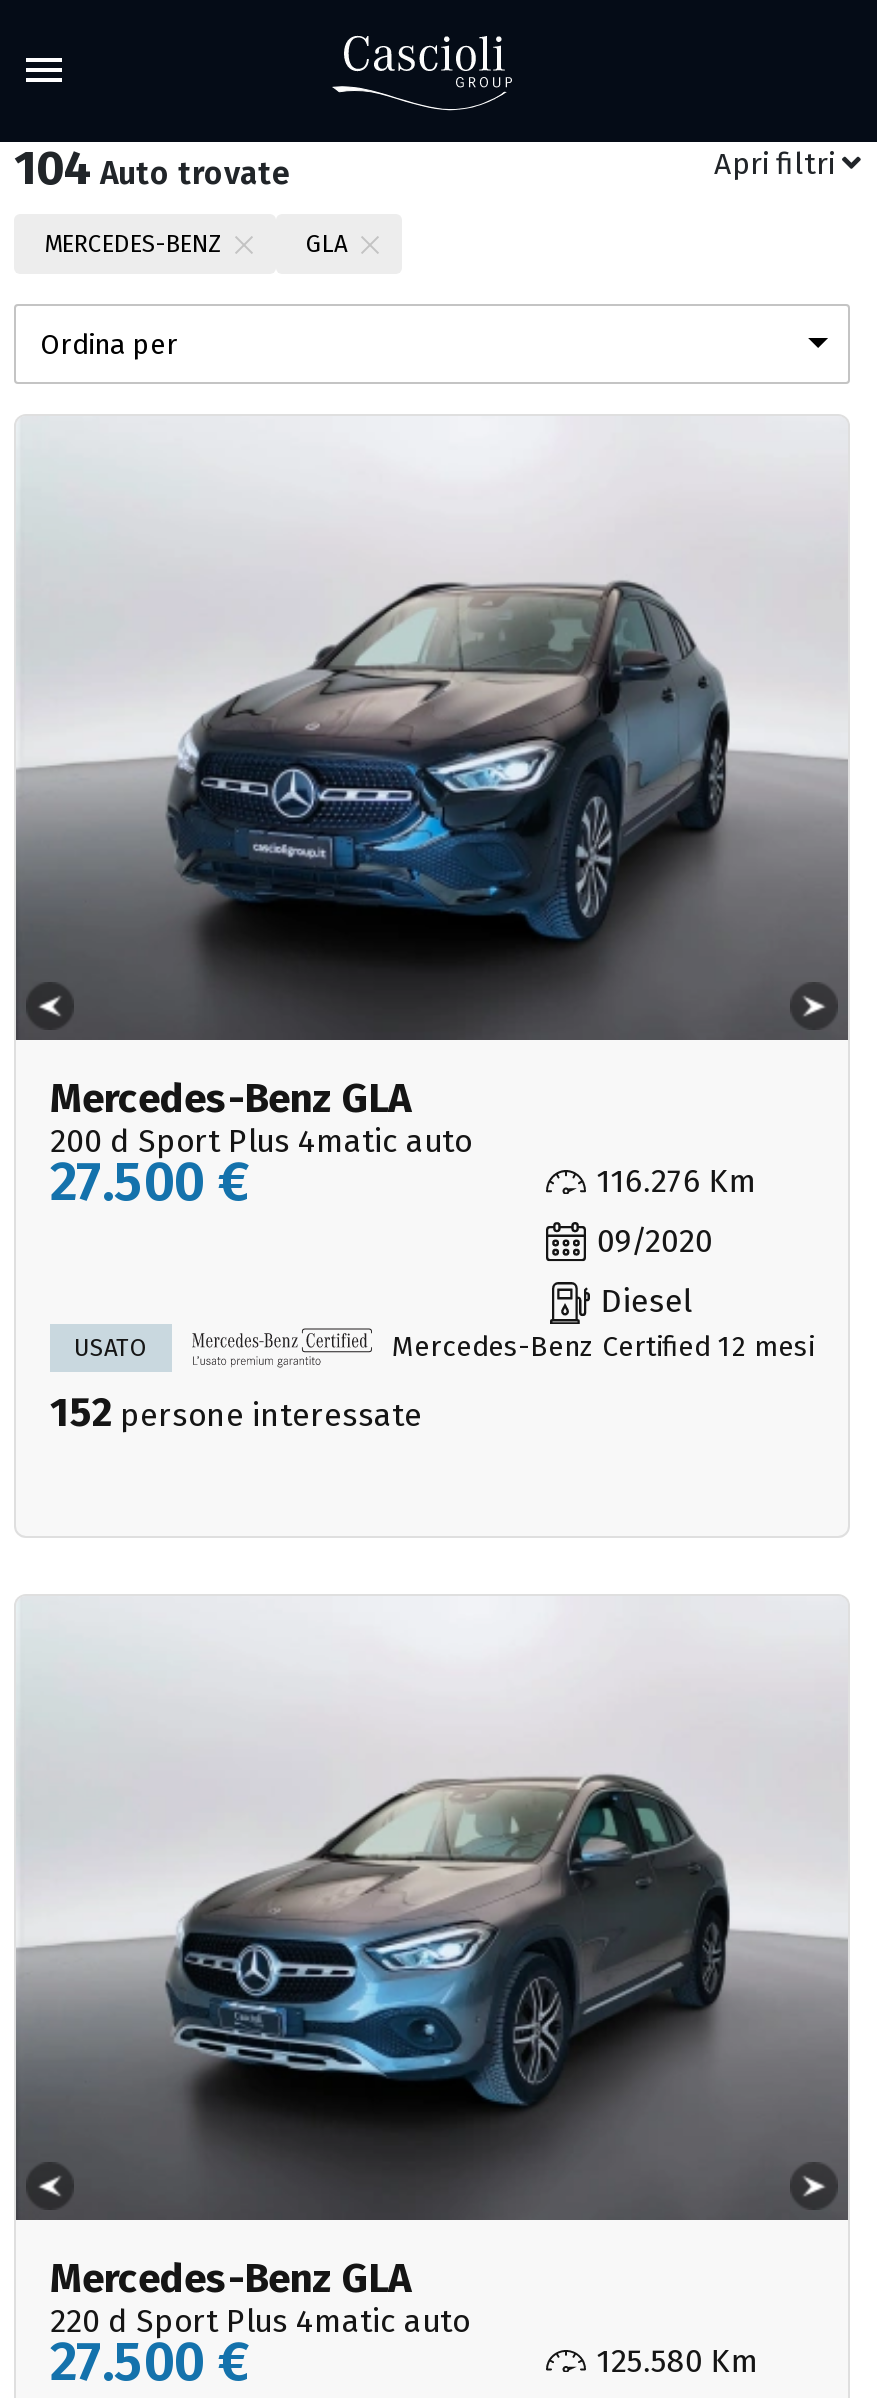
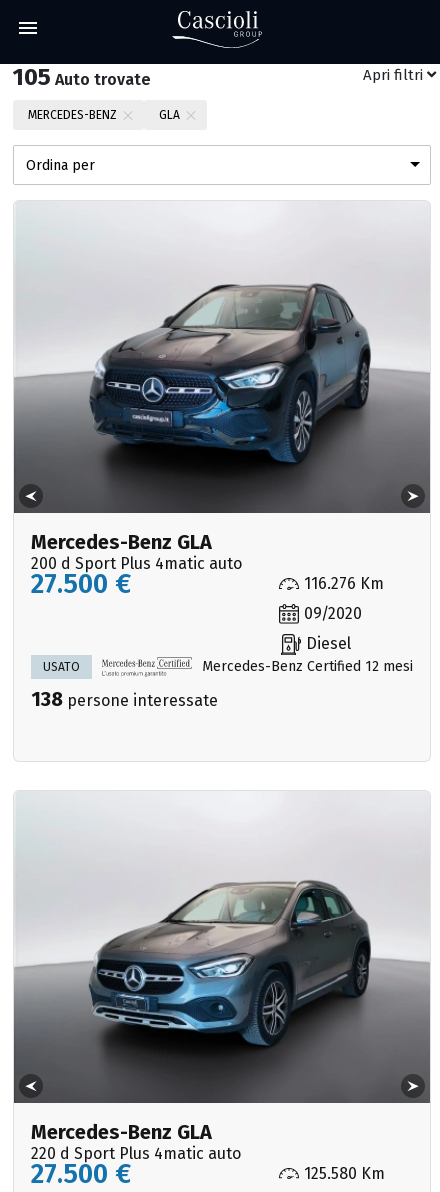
- 104Auto trovate
+ 105Auto trovate

- 152 persone interessate
+ 138 persone interessate
